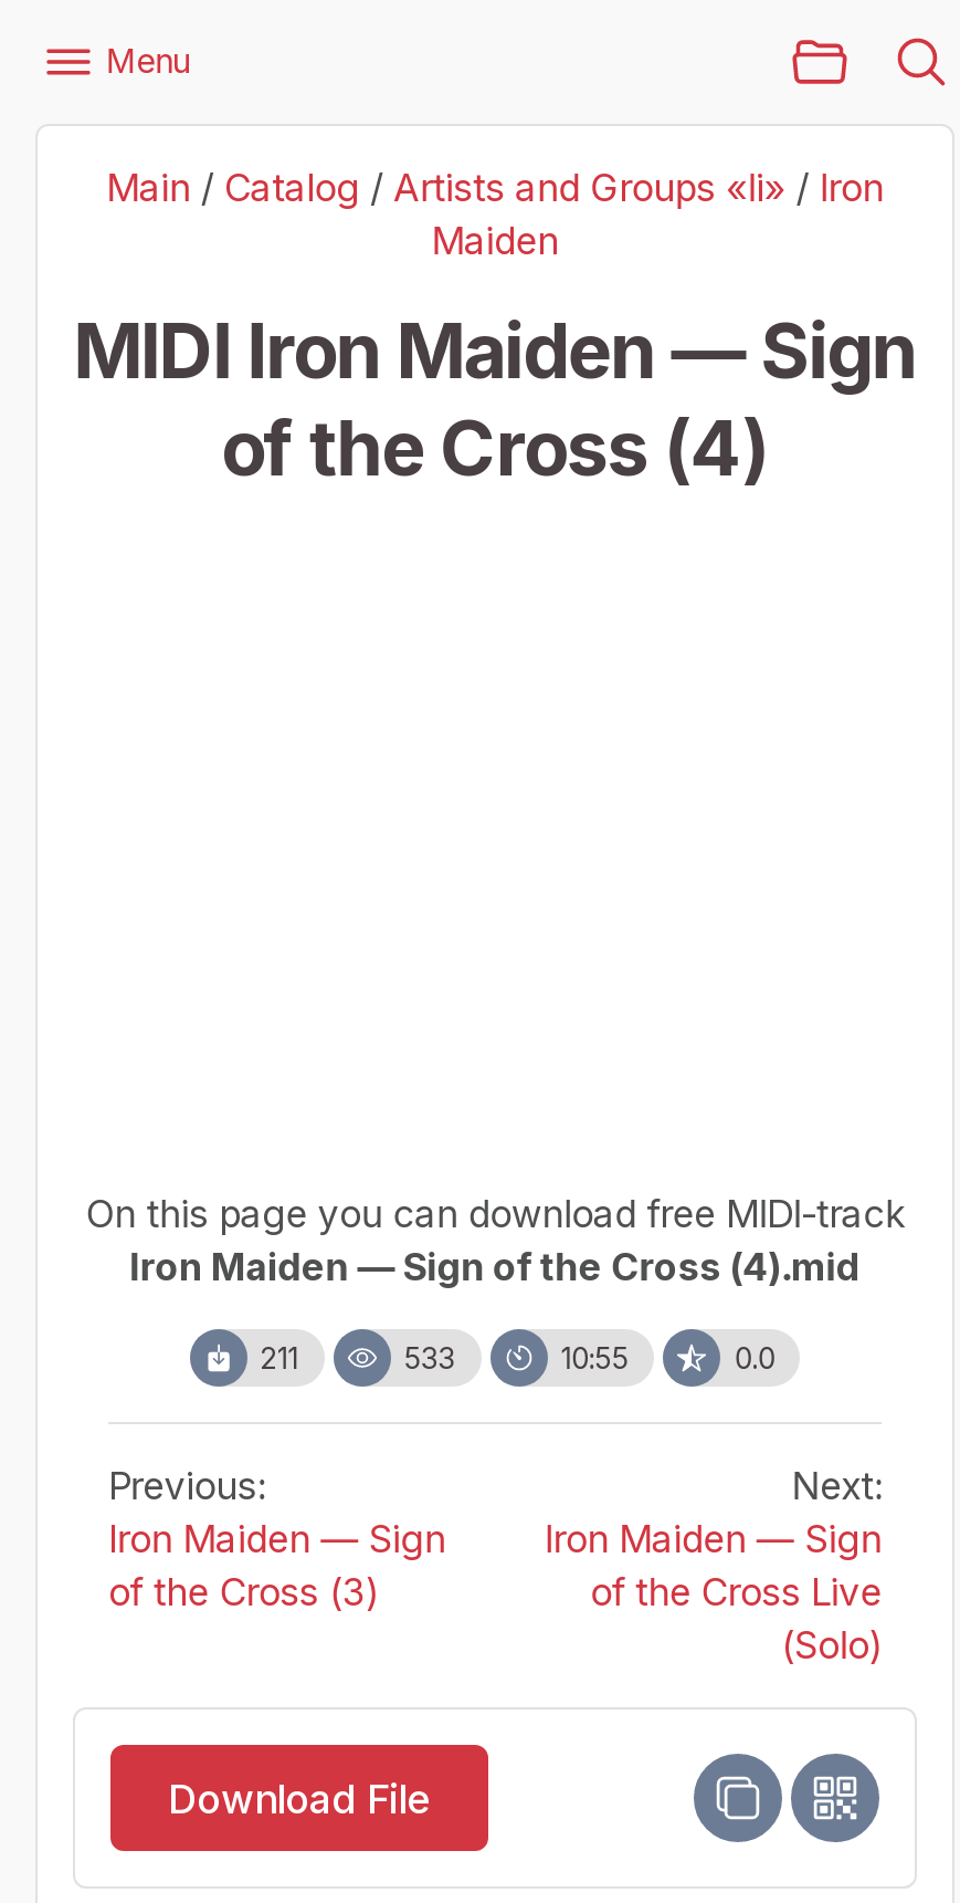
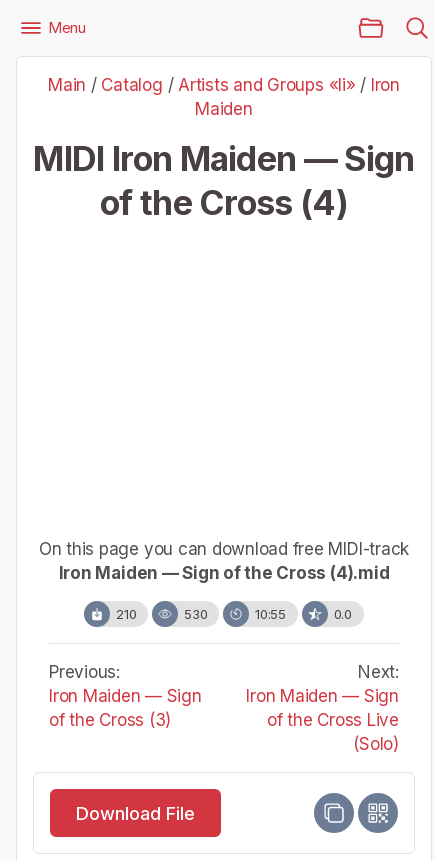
- 211
+ 210

- 533
+ 530
